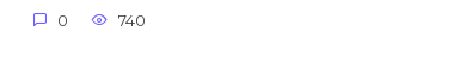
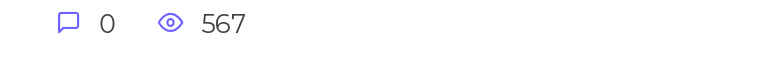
- 740
+ 567
